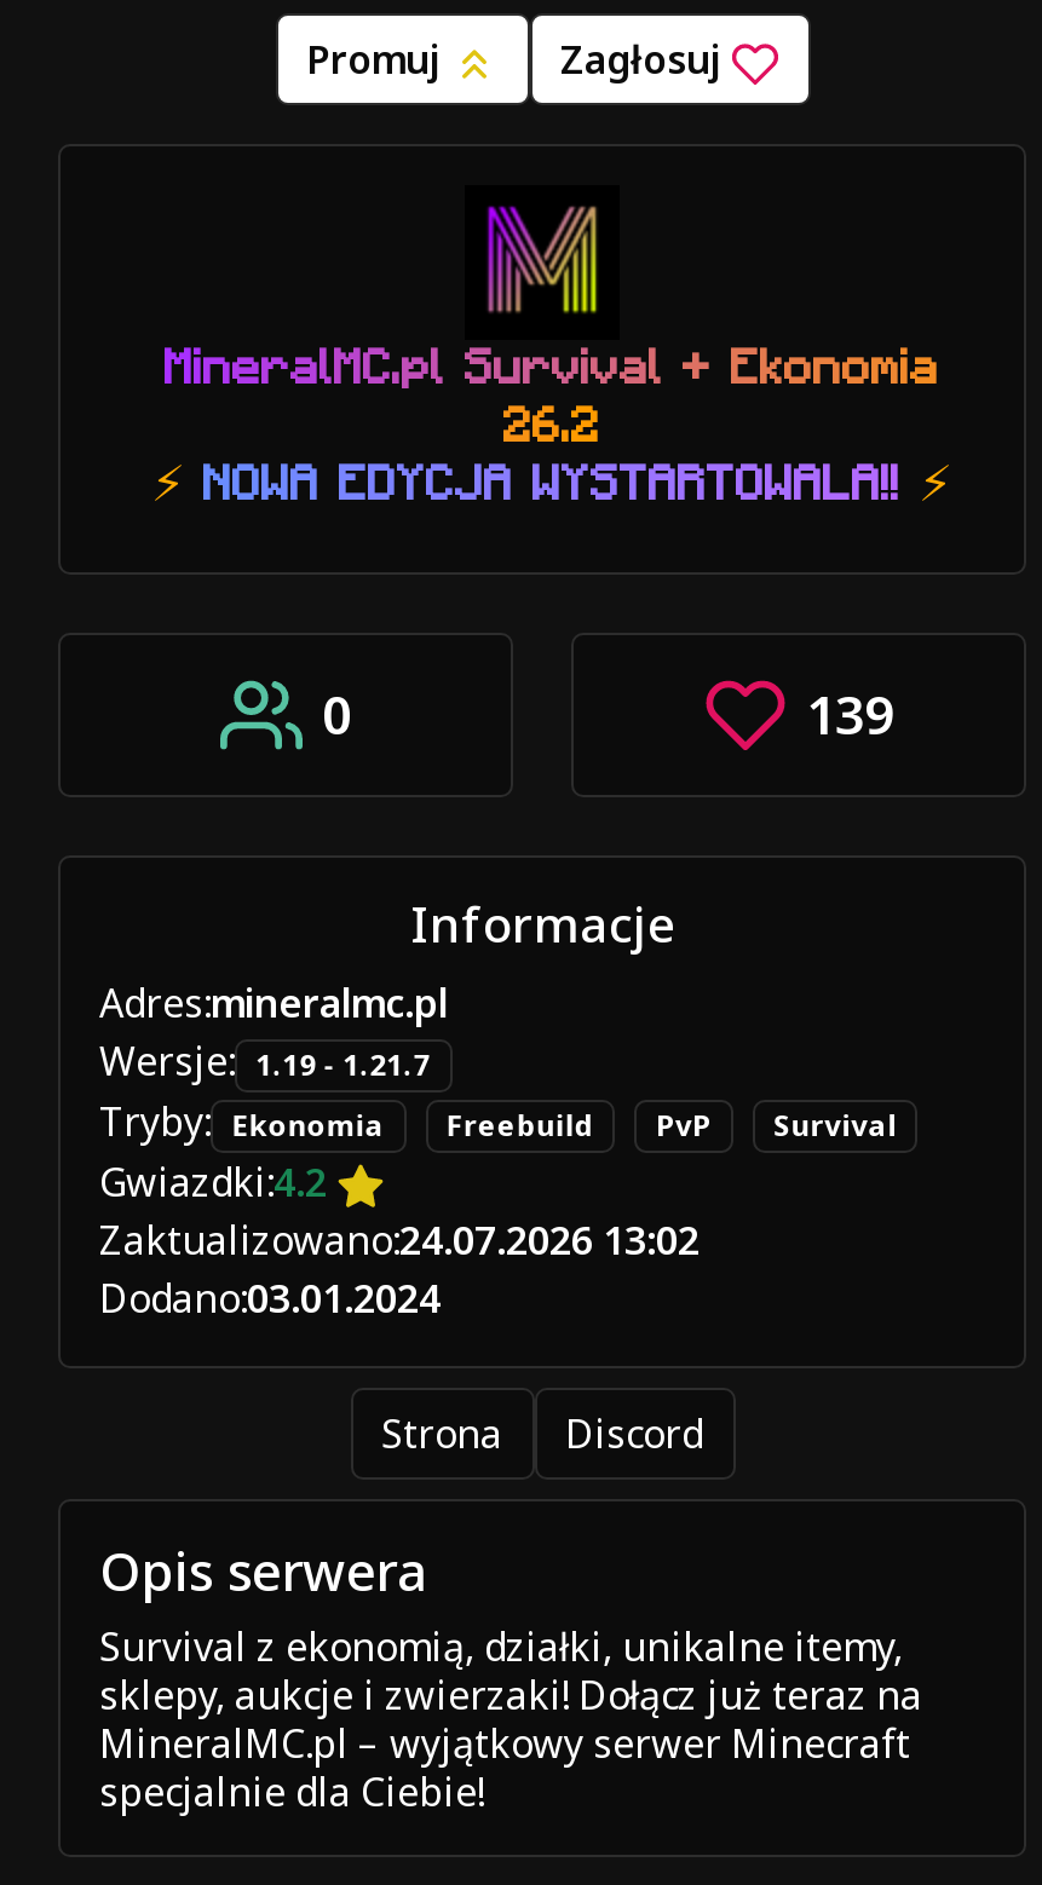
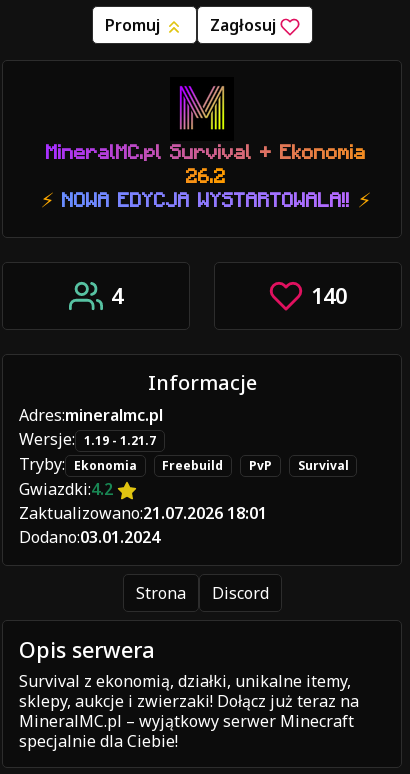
- 0
+ 4

- 139
+ 140

- Zaktualizowano:24.07.2026 13:02
+ Zaktualizowano:21.07.2026 18:01
